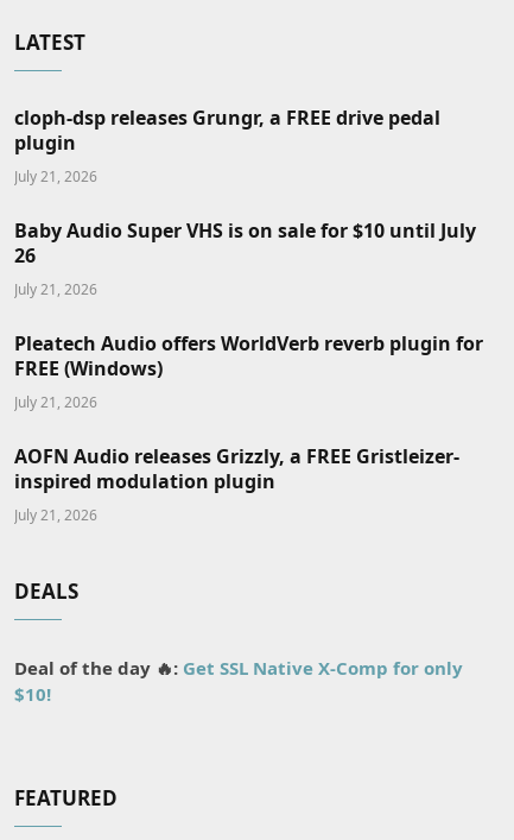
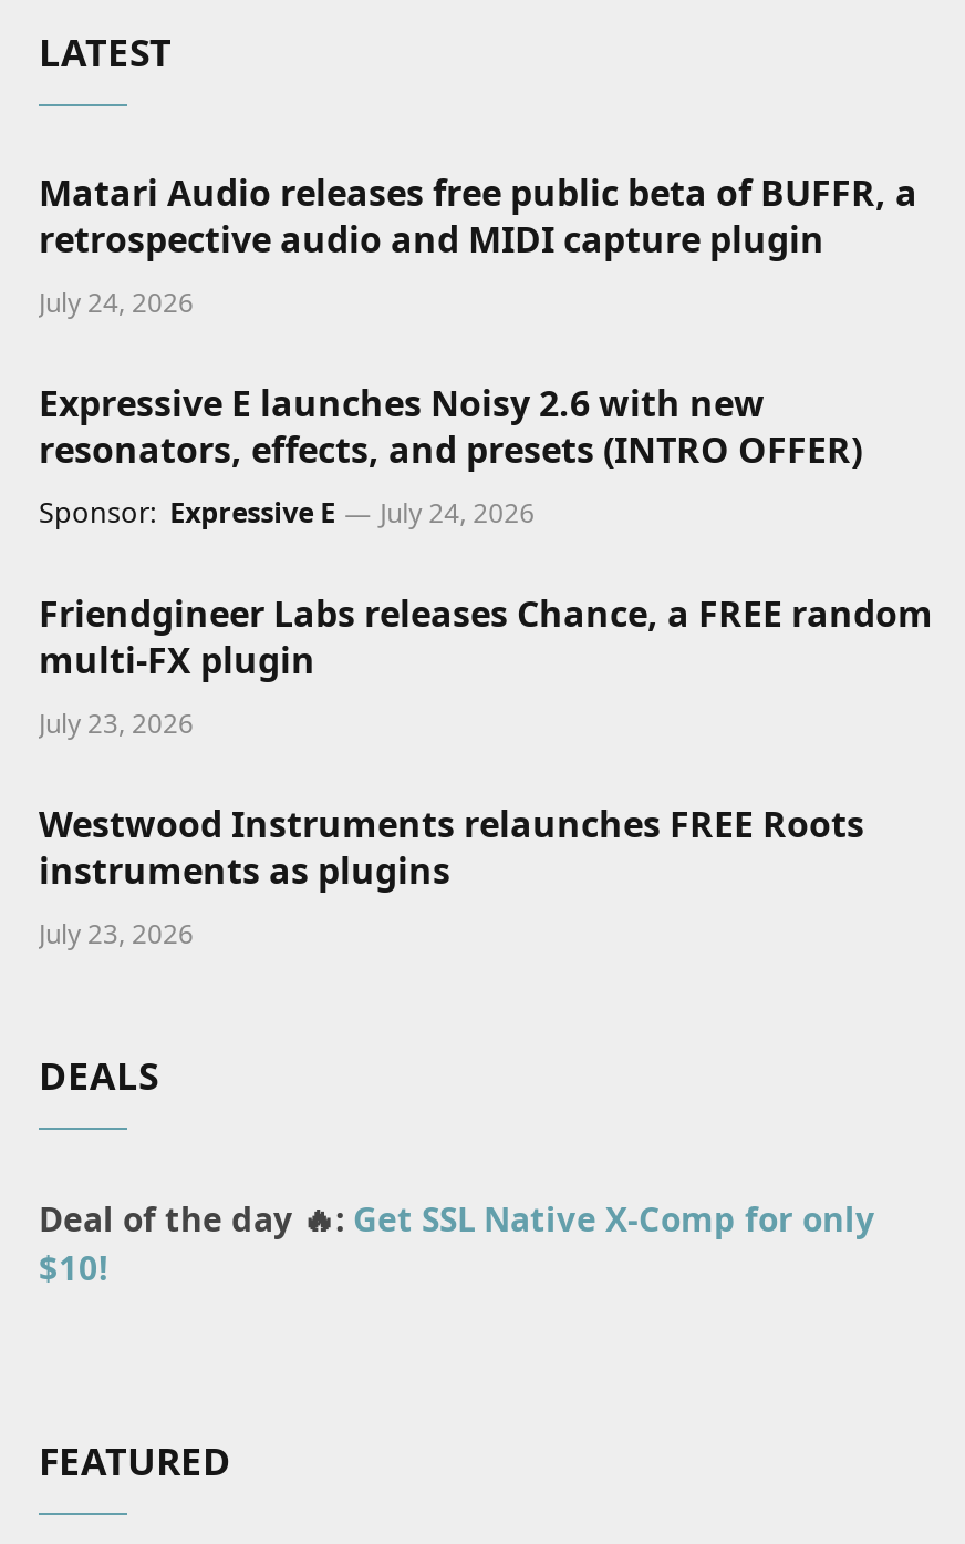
- cloph-dsp releases Grungr, a FREE drive pedal
- plugin
- July 21, 2026
+ Matari Audio releases free public beta of BUFFR, a
+ retrospective audio and MIDI capture plugin
+ July 24, 2026

- Baby Audio Super VHS is on sale for $10 until July
- 26
- July 21, 2026
+ Expressive E launches Noisy 2.6 with new
+ resonators, effects, and presets (INTRO OFFER)
+ Sponsor: Expressive E
+ July 24, 2026

- Pleatech Audio offers WorldVerb reverb plugin for
- FREE (Windows)
- July 21, 2026
+ Friendgineer Labs releases Chance, a FREE random
+ multi-FX plugin
+ July 23, 2026

- AOFN Audio releases Grizzly, a FREE Gristleizer-
- inspired modulation plugin
- July 21, 2026
+ Westwood Instruments relaunches FREE Roots
+ instruments as plugins
+ July 23, 2026
